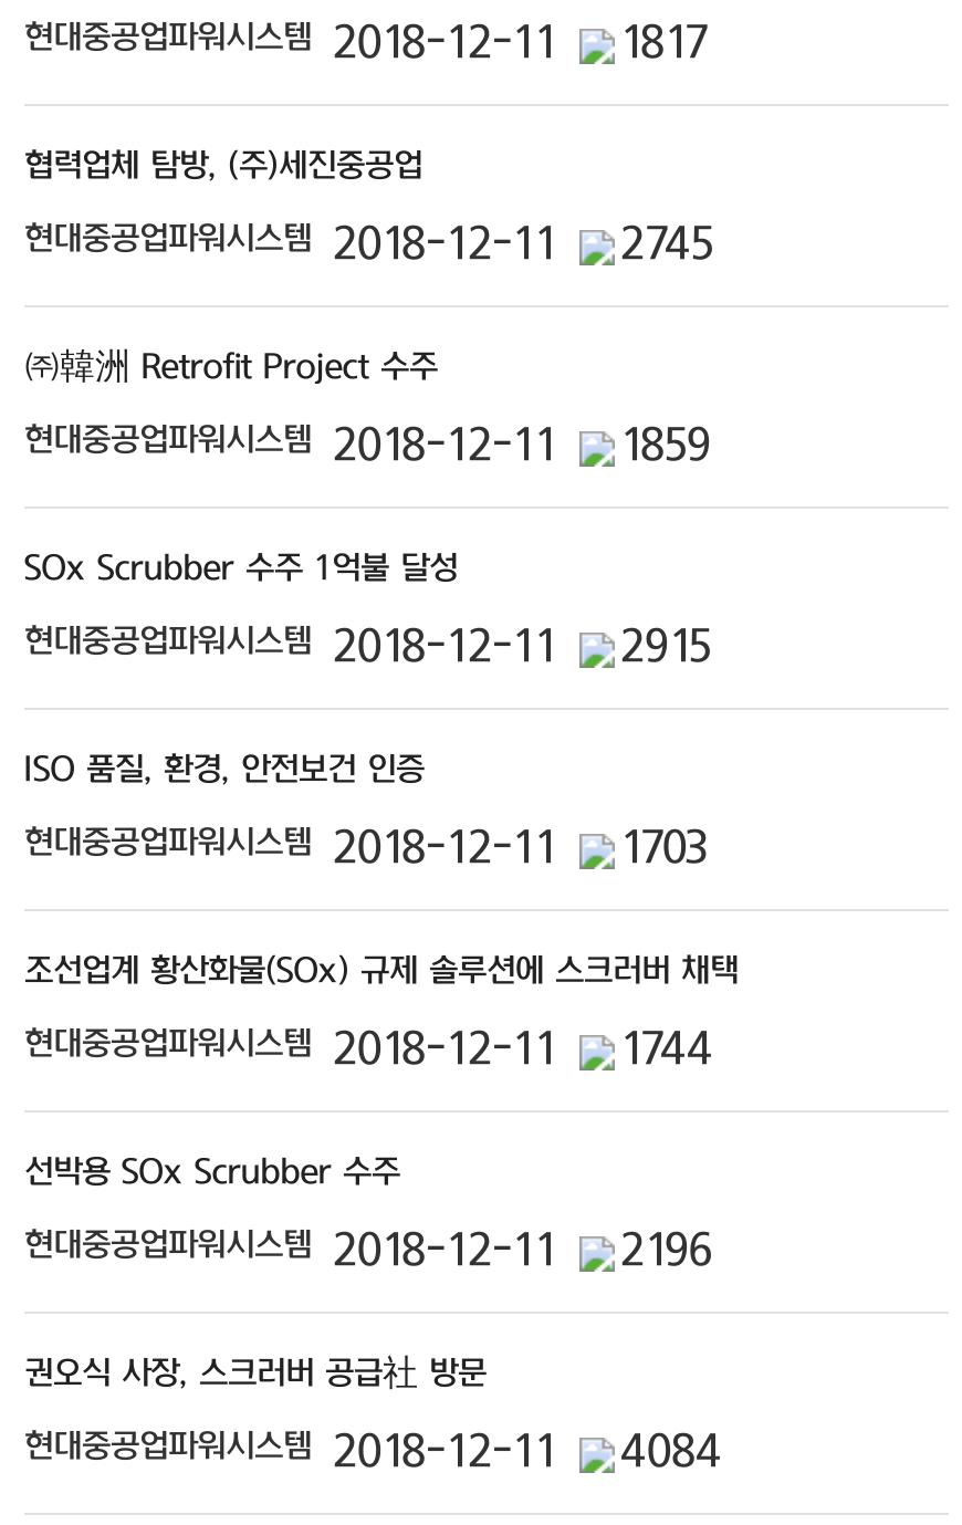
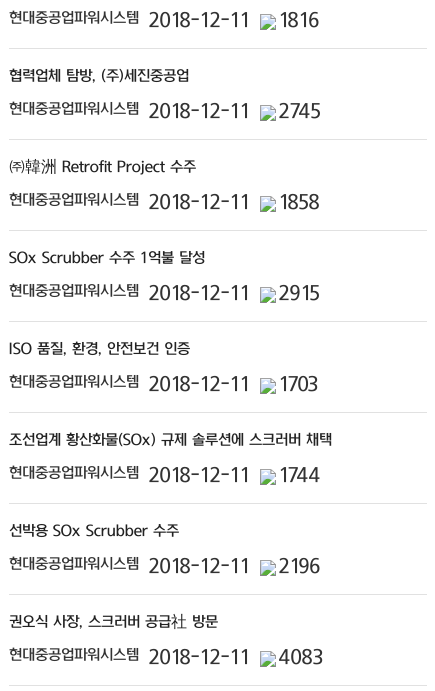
- 현대중공업파워시스템 2018-12-11 1817
+ 현대중공업파워시스템 2018-12-11 1816

- 현대중공업파워시스템 2018-12-11 1859
+ 현대중공업파워시스템 2018-12-11 1858

- 현대중공업파워시스템 2018-12-11 4084
+ 현대중공업파워시스템 2018-12-11 4083
